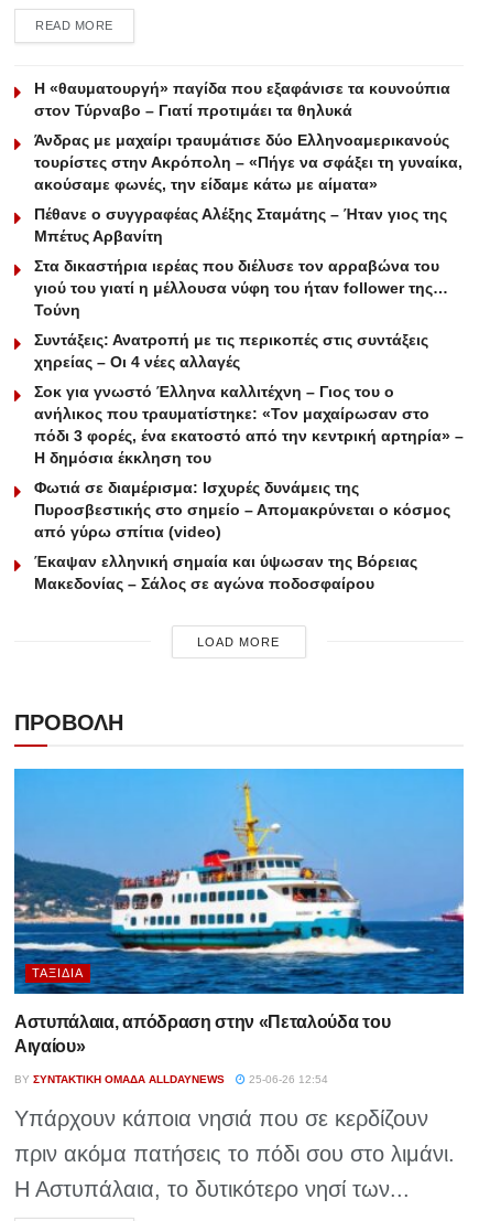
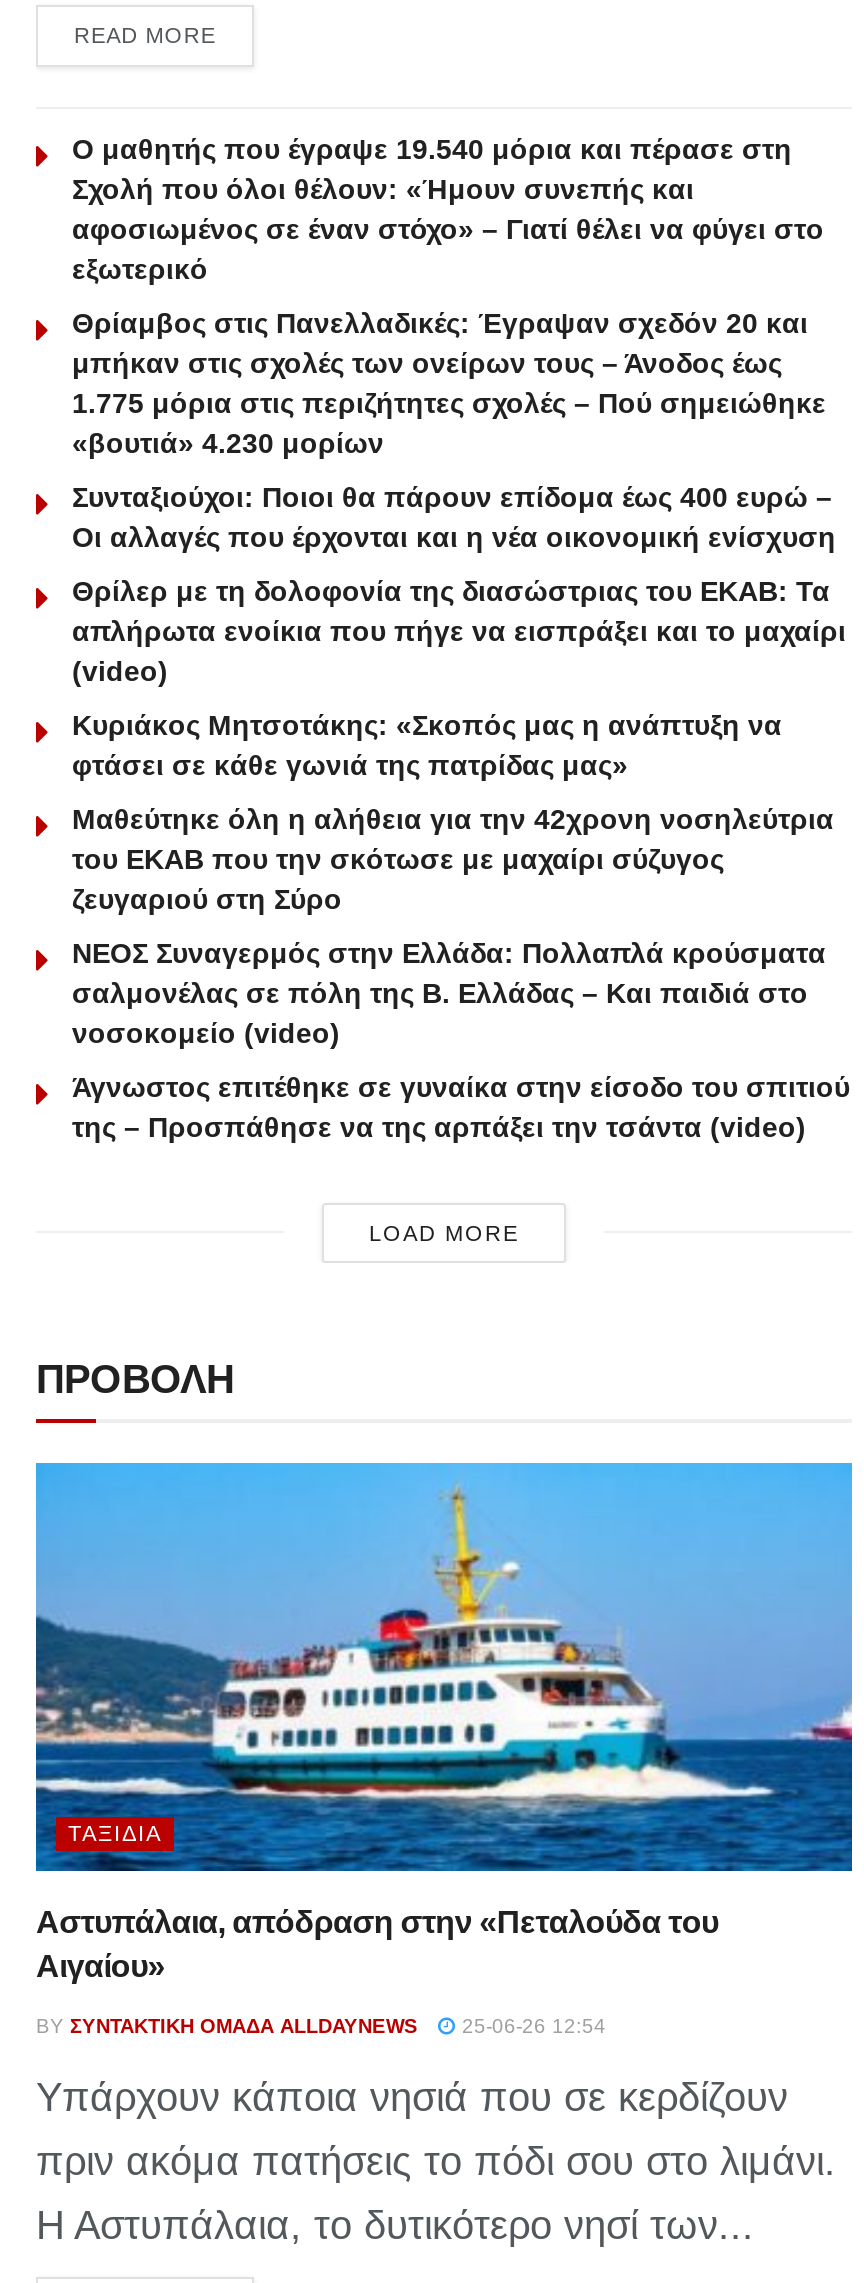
- Η «θαυματουργή» παγίδα που εξαφάνισε τα κουνούπια
- στον Τύρναβο – Γιατί προτιμάει τα θηλυκά
+ Ο μαθητής που έγραψε 19.540 μόρια και πέρασε στη
+ Σχολή που όλοι θέλουν: «Ήμουν συνεπής και
+ αφοσιωμένος σε έναν στόχο» – Γιατί θέλει να φύγει στο
+ εξωτερικό

- Άνδρας με μαχαίρι τραυμάτισε δύο Ελληνοαμερικανούς
- τουρίστες στην Ακρόπολη – «Πήγε να σφάξει τη γυναίκα,
- ακούσαμε φωνές, την είδαμε κάτω με αίματα»
+ Θρίαμβος στις Πανελλαδικές: Έγραψαν σχεδόν 20 και
+ μπήκαν στις σχολές των ονείρων τους – Άνοδος έως
+ 1.775 μόρια στις περιζήτητες σχολές – Πού σημειώθηκε
+ «βουτιά» 4.230 μορίων

- Πέθανε ο συγγραφέας Αλέξης Σταμάτης – Ήταν γιος της
- Μπέτυς Αρβανίτη
+ Συνταξιούχοι: Ποιοι θα πάρουν επίδομα έως 400 ευρώ –
+ Οι αλλαγές που έρχονται και η νέα οικονομική ενίσχυση

- Στα δικαστήρια ιερέας που διέλυσε τον αρραβώνα του
- γιού του γιατί η μέλλουσα νύφη του ήταν follower της…
- Τούνη
+ Θρίλερ με τη δολοφονία της διασώστριας του ΕΚΑΒ: Τα
+ απλήρωτα ενοίκια που πήγε να εισπράξει και το μαχαίρι
+ (video)

- Συντάξεις: Ανατροπή με τις περικοπές στις συντάξεις
- χηρείας – Οι 4 νέες αλλαγές
+ Κυριάκος Μητσοτάκης: «Σκοπός μας η ανάπτυξη να
+ φτάσει σε κάθε γωνιά της πατρίδας μας»

- Σοκ για γνωστό Έλληνα καλλιτέχνη – Γιος του ο
- ανήλικος που τραυματίστηκε: «Τον μαχαίρωσαν στο
- πόδι 3 φορές, ένα εκατοστό από την κεντρική αρτηρία» –
- Η δημόσια έκκληση του
+ Μαθεύτηκε όλη η αλήθεια για την 42χρονη νοσηλεύτρια
+ του ΕΚΑΒ που την σκότωσε με μαχαίρι σύζυγος
+ ζευγαριού στη Σύρο

- Φωτιά σε διαμέρισμα: Ισχυρές δυνάμεις της
- Πυροσβεστικής στο σημείο – Απομακρύνεται ο κόσμος
- από γύρω σπίτια (video)
+ ΝΕΟΣ Συναγερμός στην Ελλάδα: Πολλαπλά κρούσματα
+ σαλμονέλας σε πόλη της Β. Ελλάδας – Και παιδιά στο
+ νοσοκομείο (video)

- Έκαψαν ελληνική σημαία και ύψωσαν της Βόρειας
- Μακεδονίας – Σάλος σε αγώνα ποδοσφαίρου
+ Άγνωστος επιτέθηκε σε γυναίκα στην είσοδο του σπιτιού
+ της – Προσπάθησε να της αρπάξει την τσάντα (video)
